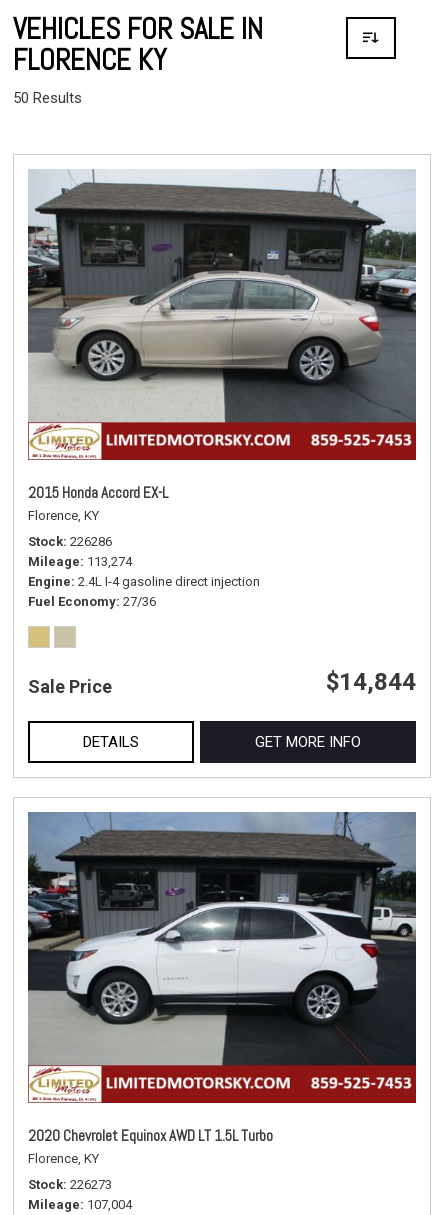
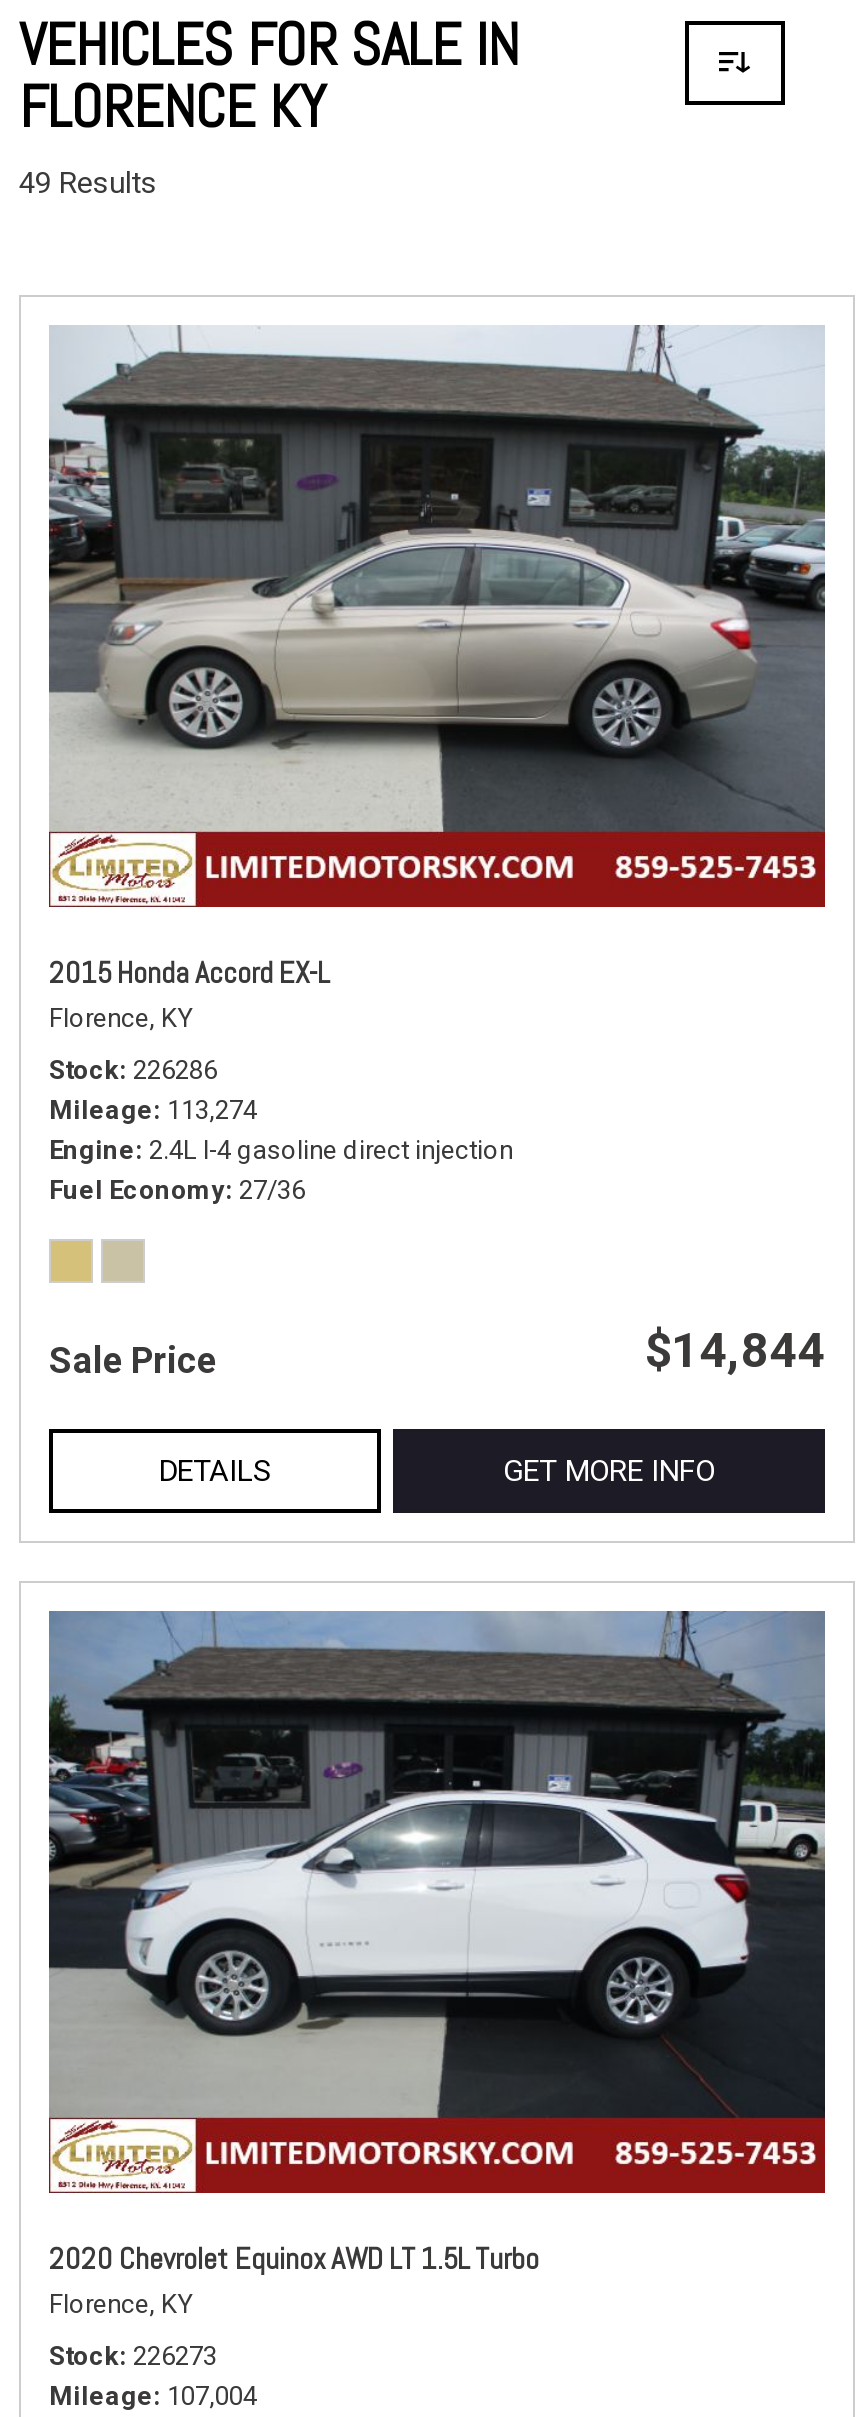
- 50 Results
+ 49 Results
